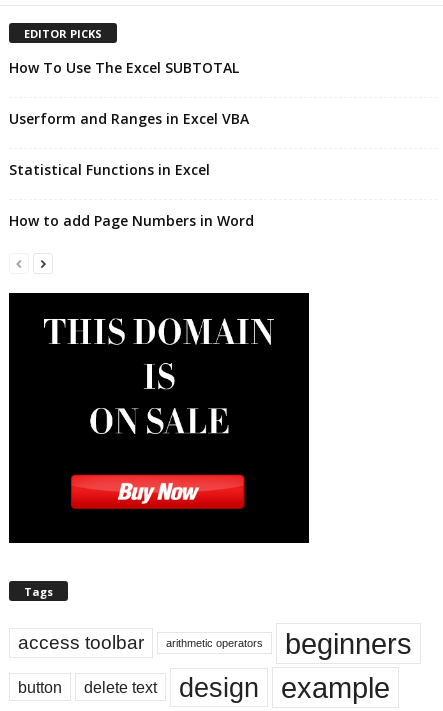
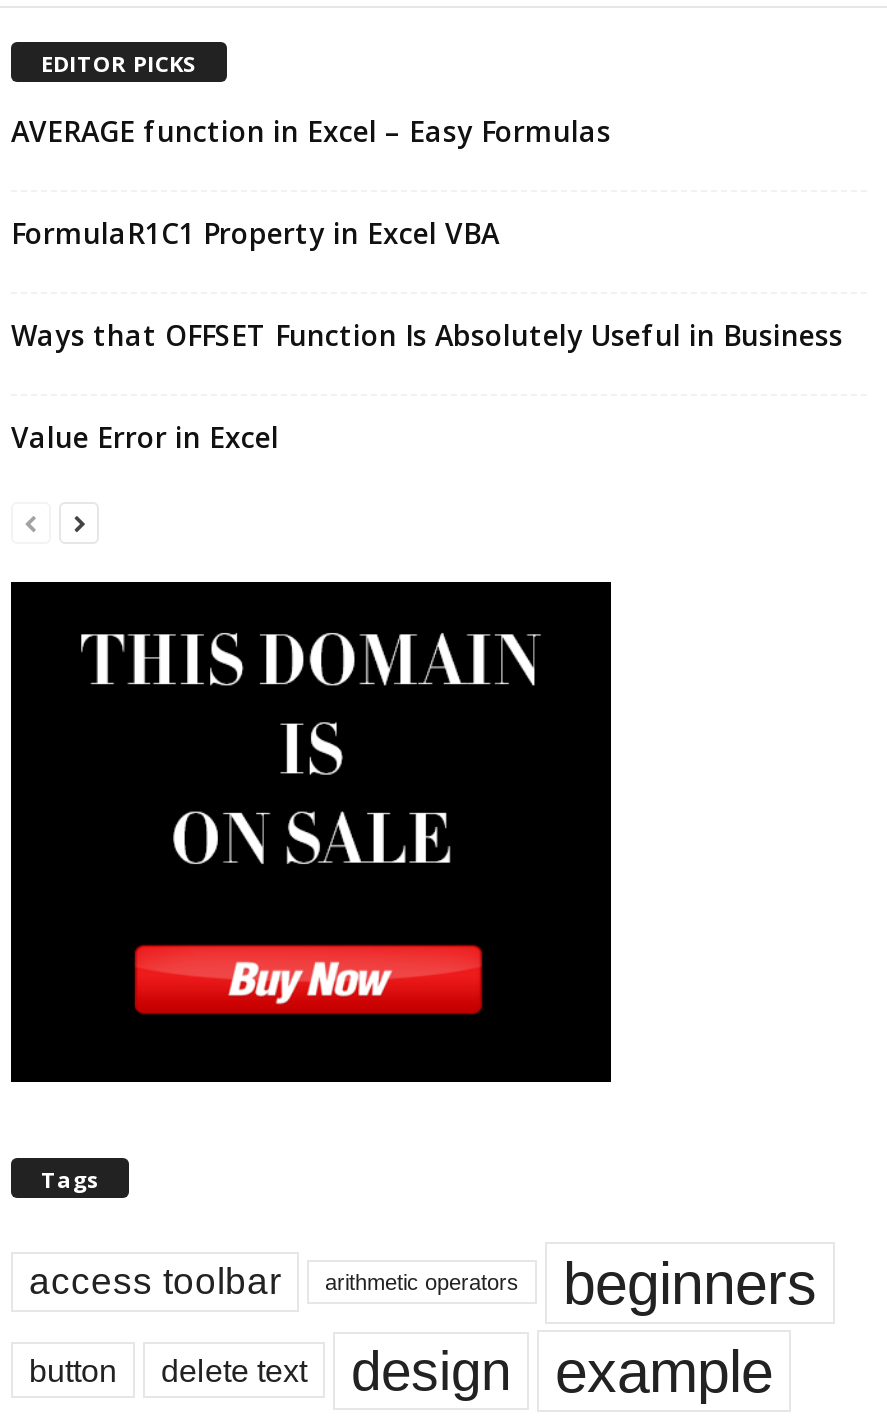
- How To Use The Excel SUBTOTAL
+ AVERAGE function in Excel – Easy Formulas

- Userform and Ranges in Excel VBA
+ FormulaR1C1 Property in Excel VBA

- Statistical Functions in Excel
+ Ways that OFFSET Function Is Absolutely Useful in Business

- How to add Page Numbers in Word
+ Value Error in Excel
